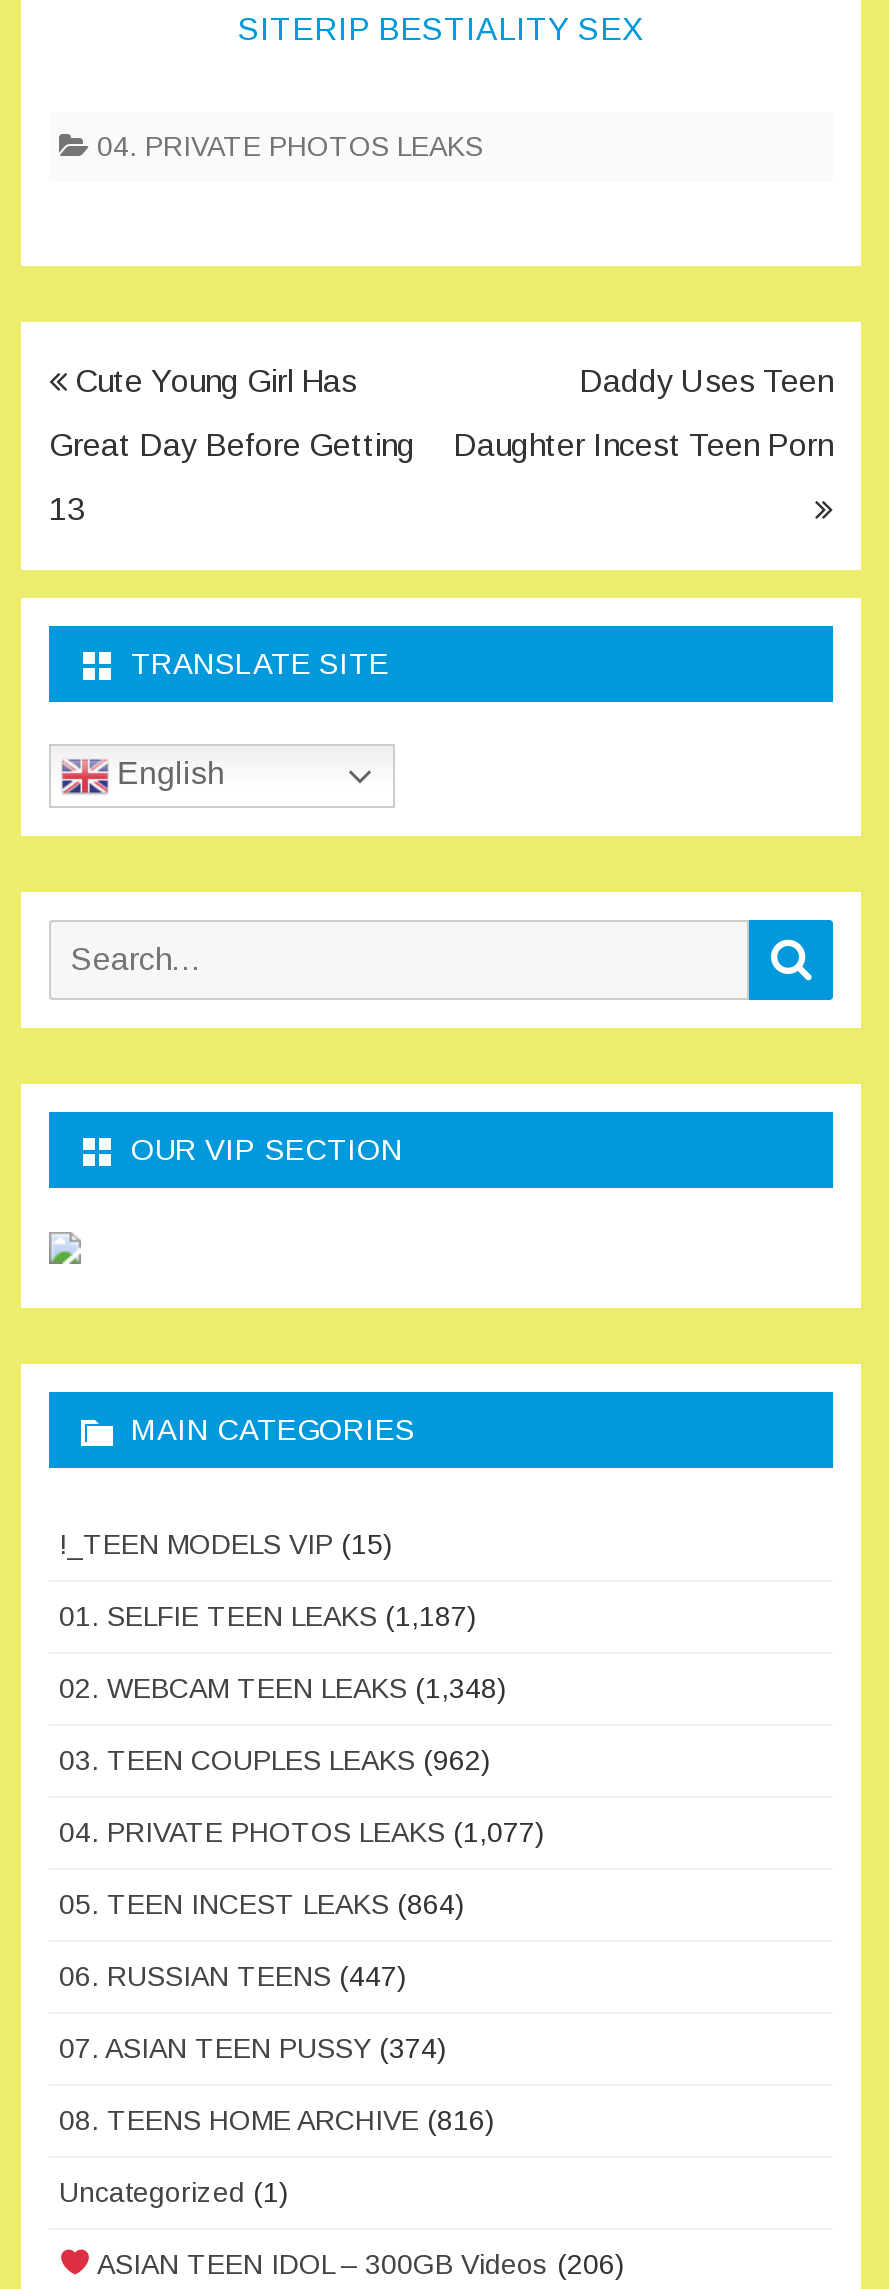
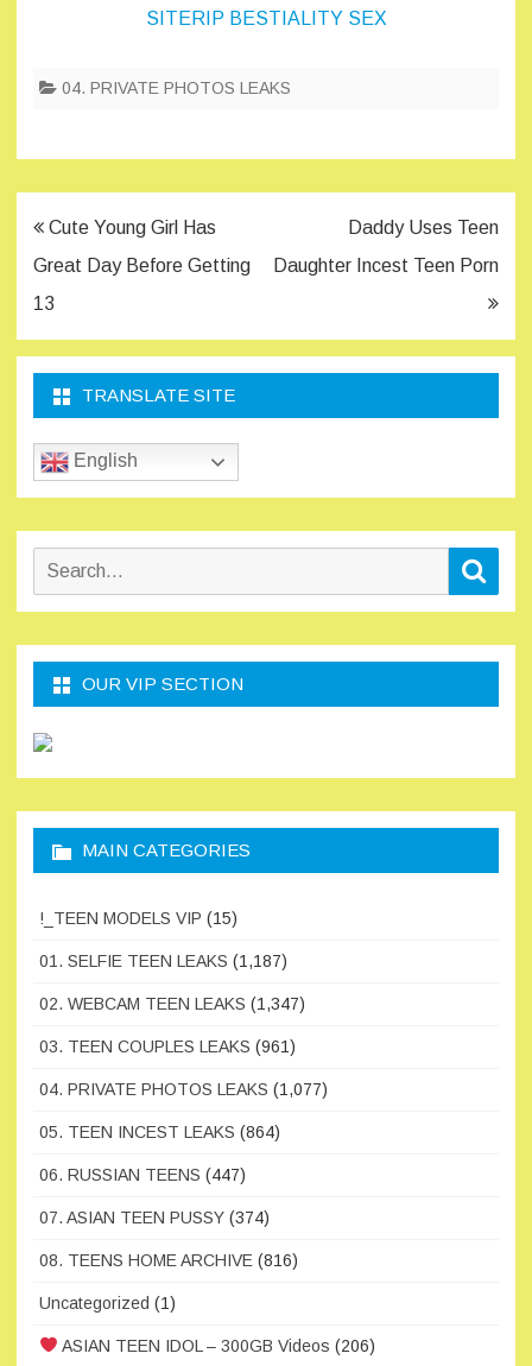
- 02. WEBCAM TEEN LEAKS (1,348)
+ 02. WEBCAM TEEN LEAKS (1,347)

- 03. TEEN COUPLES LEAKS (962)
+ 03. TEEN COUPLES LEAKS (961)
